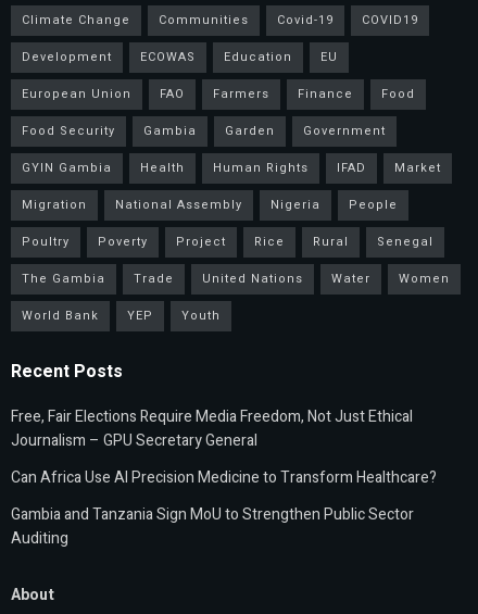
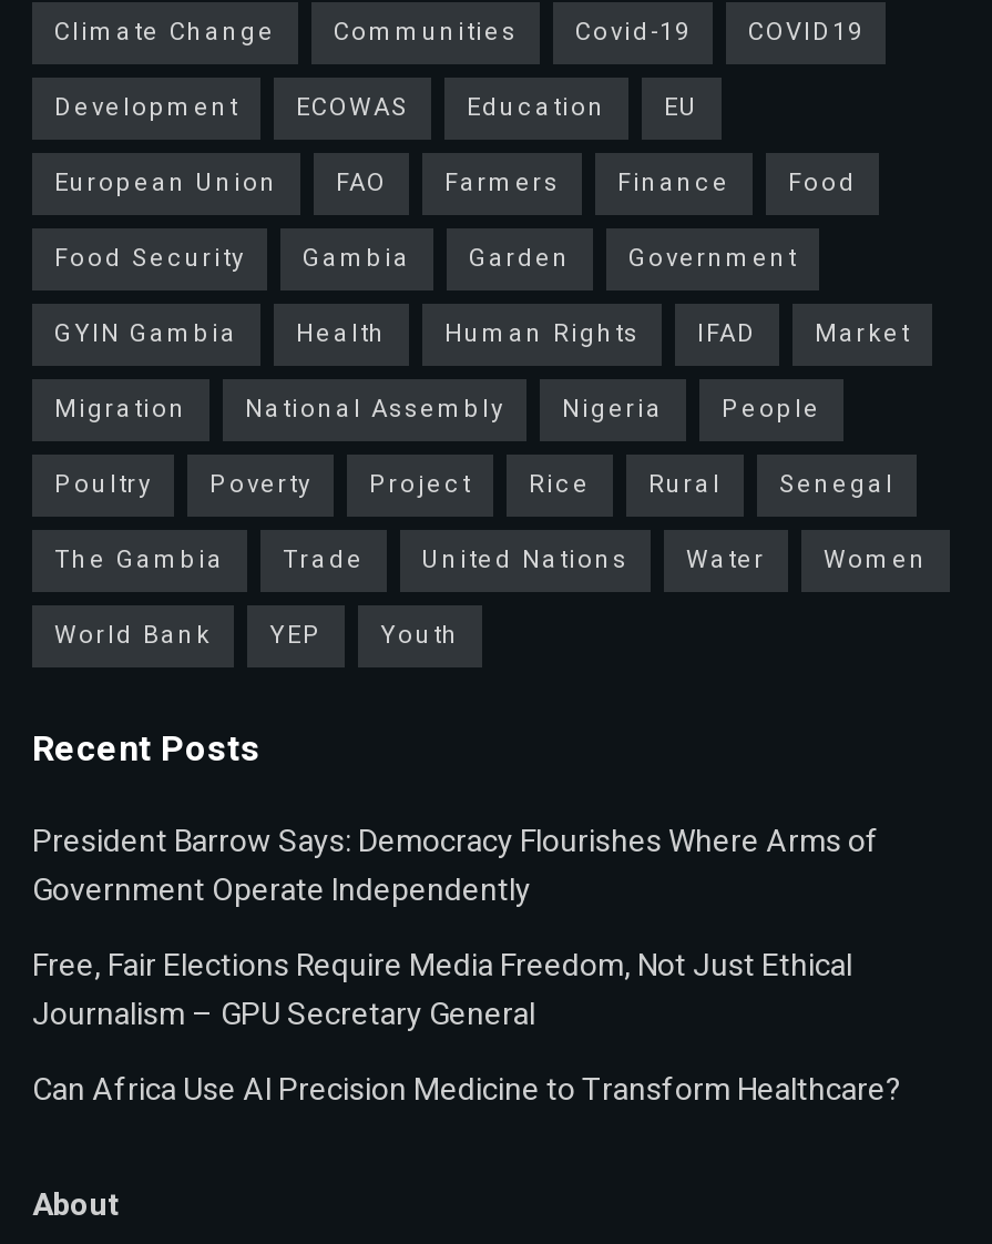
+ President Barrow Says: Democracy Flourishes Where Arms of
+ Government Operate Independently

moved down: Free, Fair Elections Require Media Freedom, Not Just Ethical | Journalism – GPU Secretary General | Can Africa Use AI Precision Medicine to Transform Healthcare?

- Gambia and Tanzania Sign MoU to Strengthen Public Sector
- Auditing
